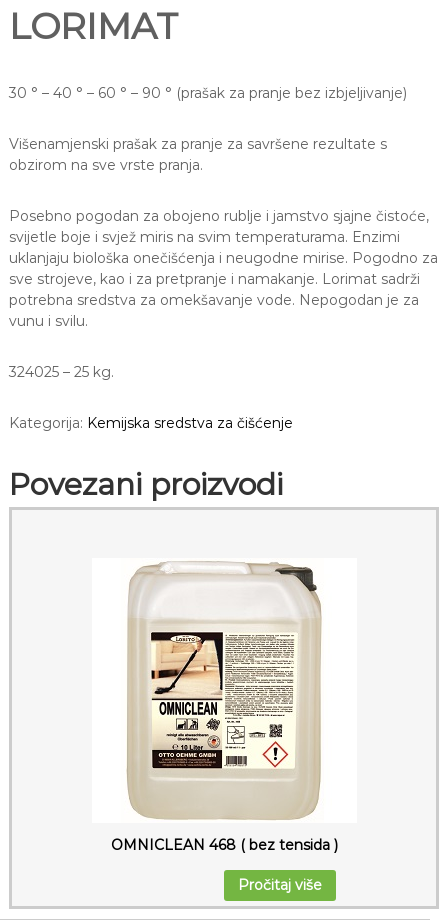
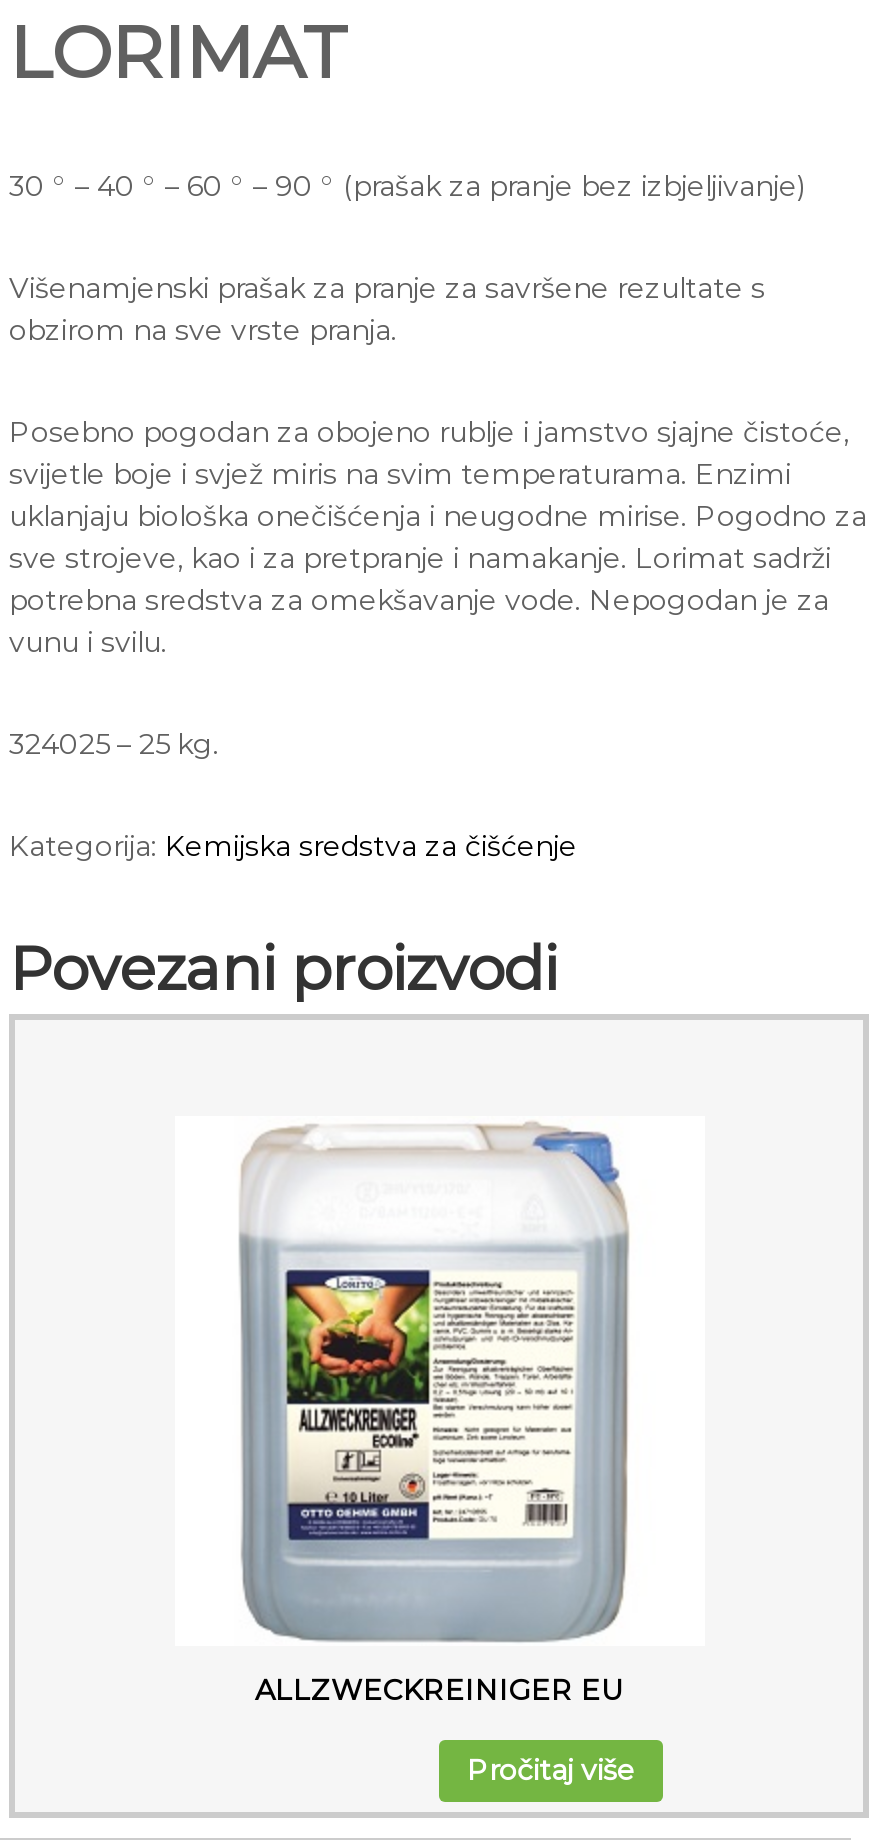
- [image]
- OMNICLEAN 468 ( bez tensida )
+ [image]
+ ALLZWECKREINIGER EU
